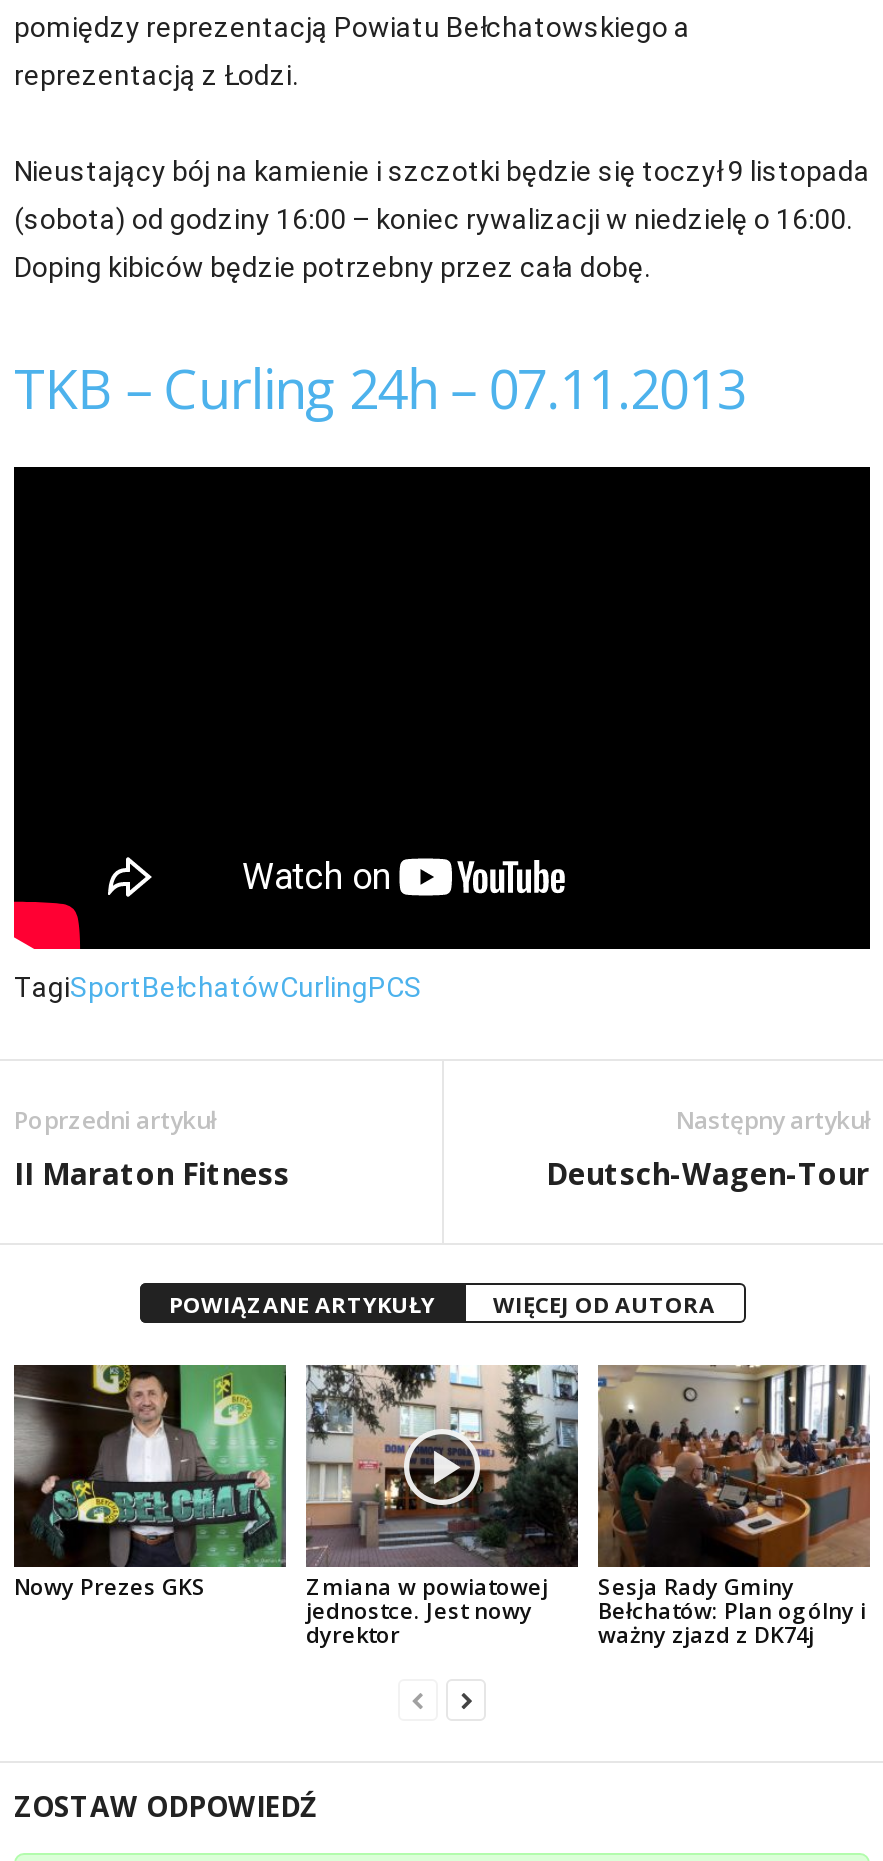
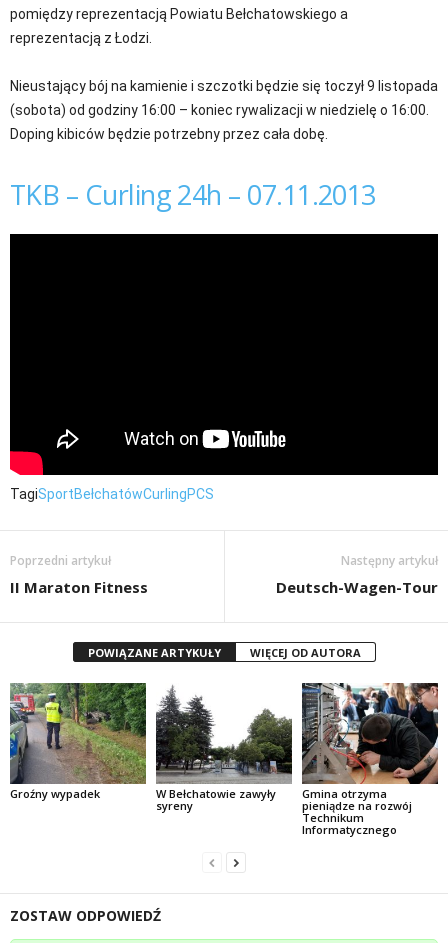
- [image]
- Nowy Prezes GKS
- Zmiana w powiatowej
- jednostce. Jest nowy
- dyrektor
+ [image]
+ Groźny wypadek
+ W Bełchatowie zawyły
+ syreny

- [image]
+ [image]

- [image]
- Sesja Rady Gminy
- Bełchatów: Plan ogólny i
- ważny zjazd z DK74j
+ [image]
+ Gmina otrzyma
+ pieniądze na rozwój
+ Technikum
+ Informatycznego
